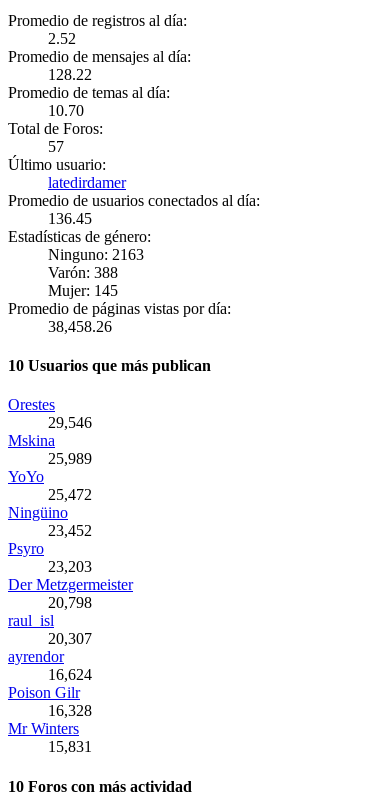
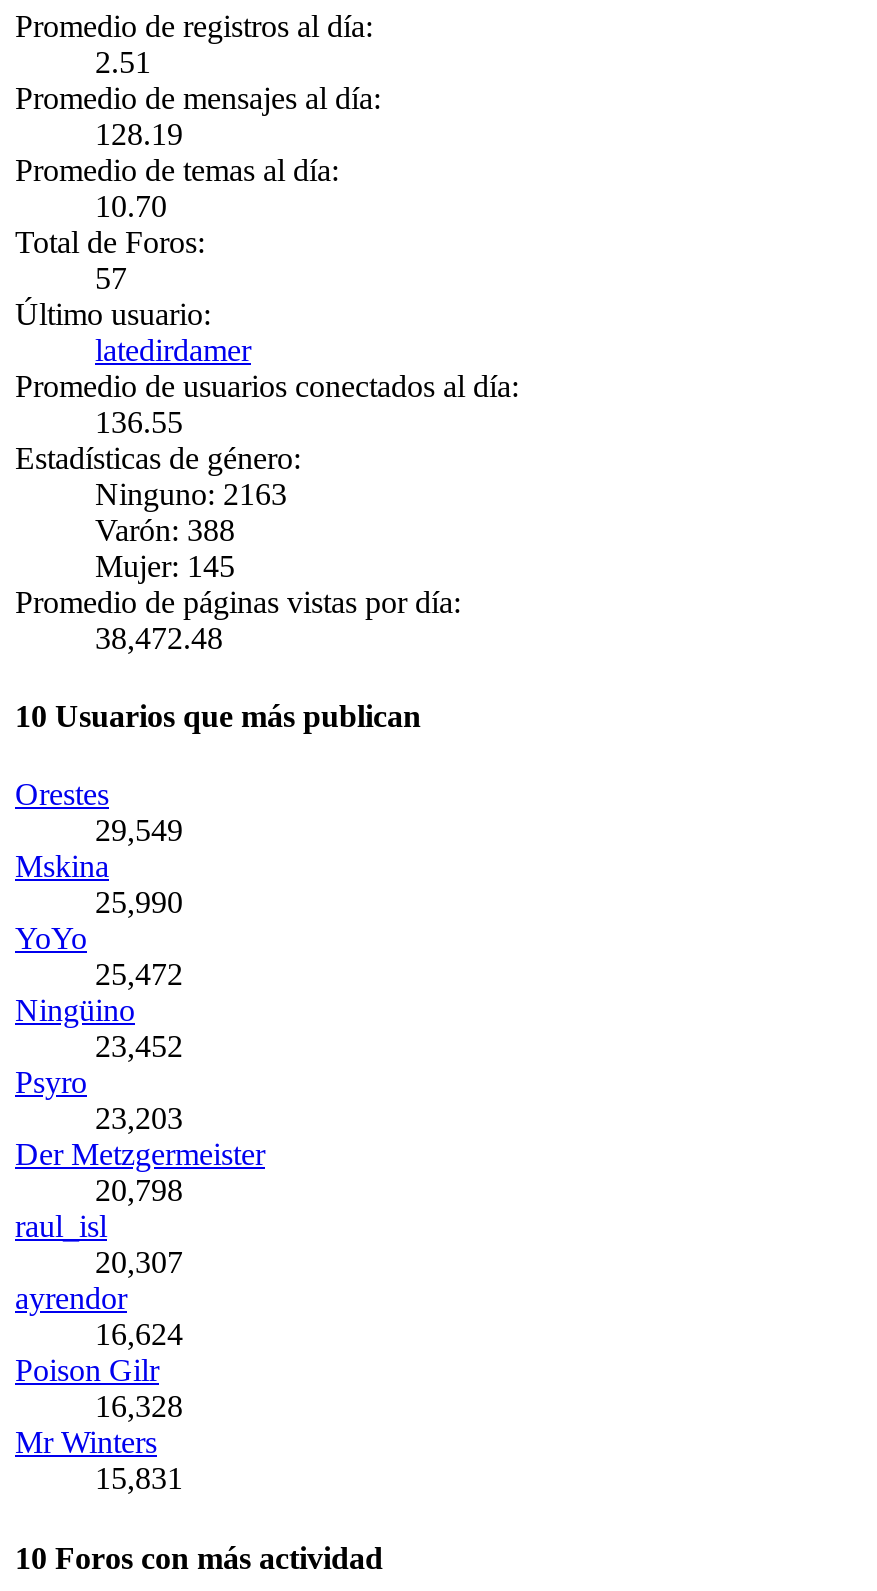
- 2.52
+ 2.51

- 128.22
+ 128.19

- 136.45
+ 136.55

- 38,458.26
+ 38,472.48

- 29,546
+ 29,549

- 25,989
+ 25,990
